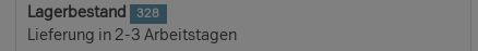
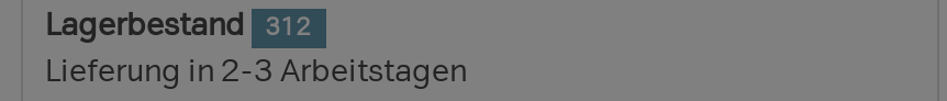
- Lagerbestand 328
+ Lagerbestand 312
